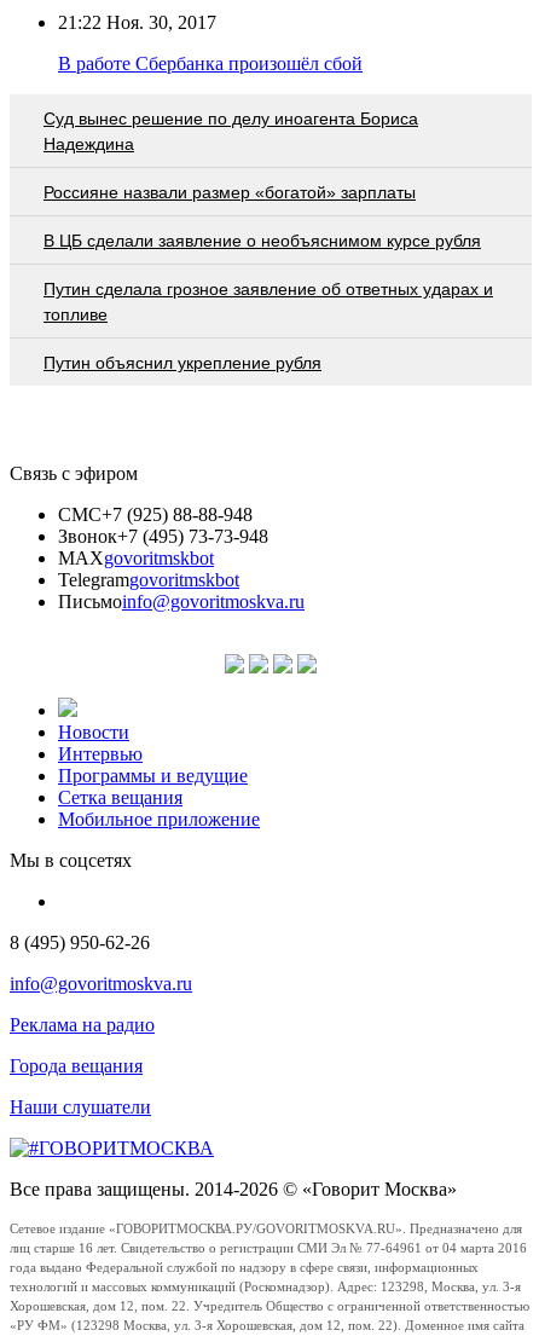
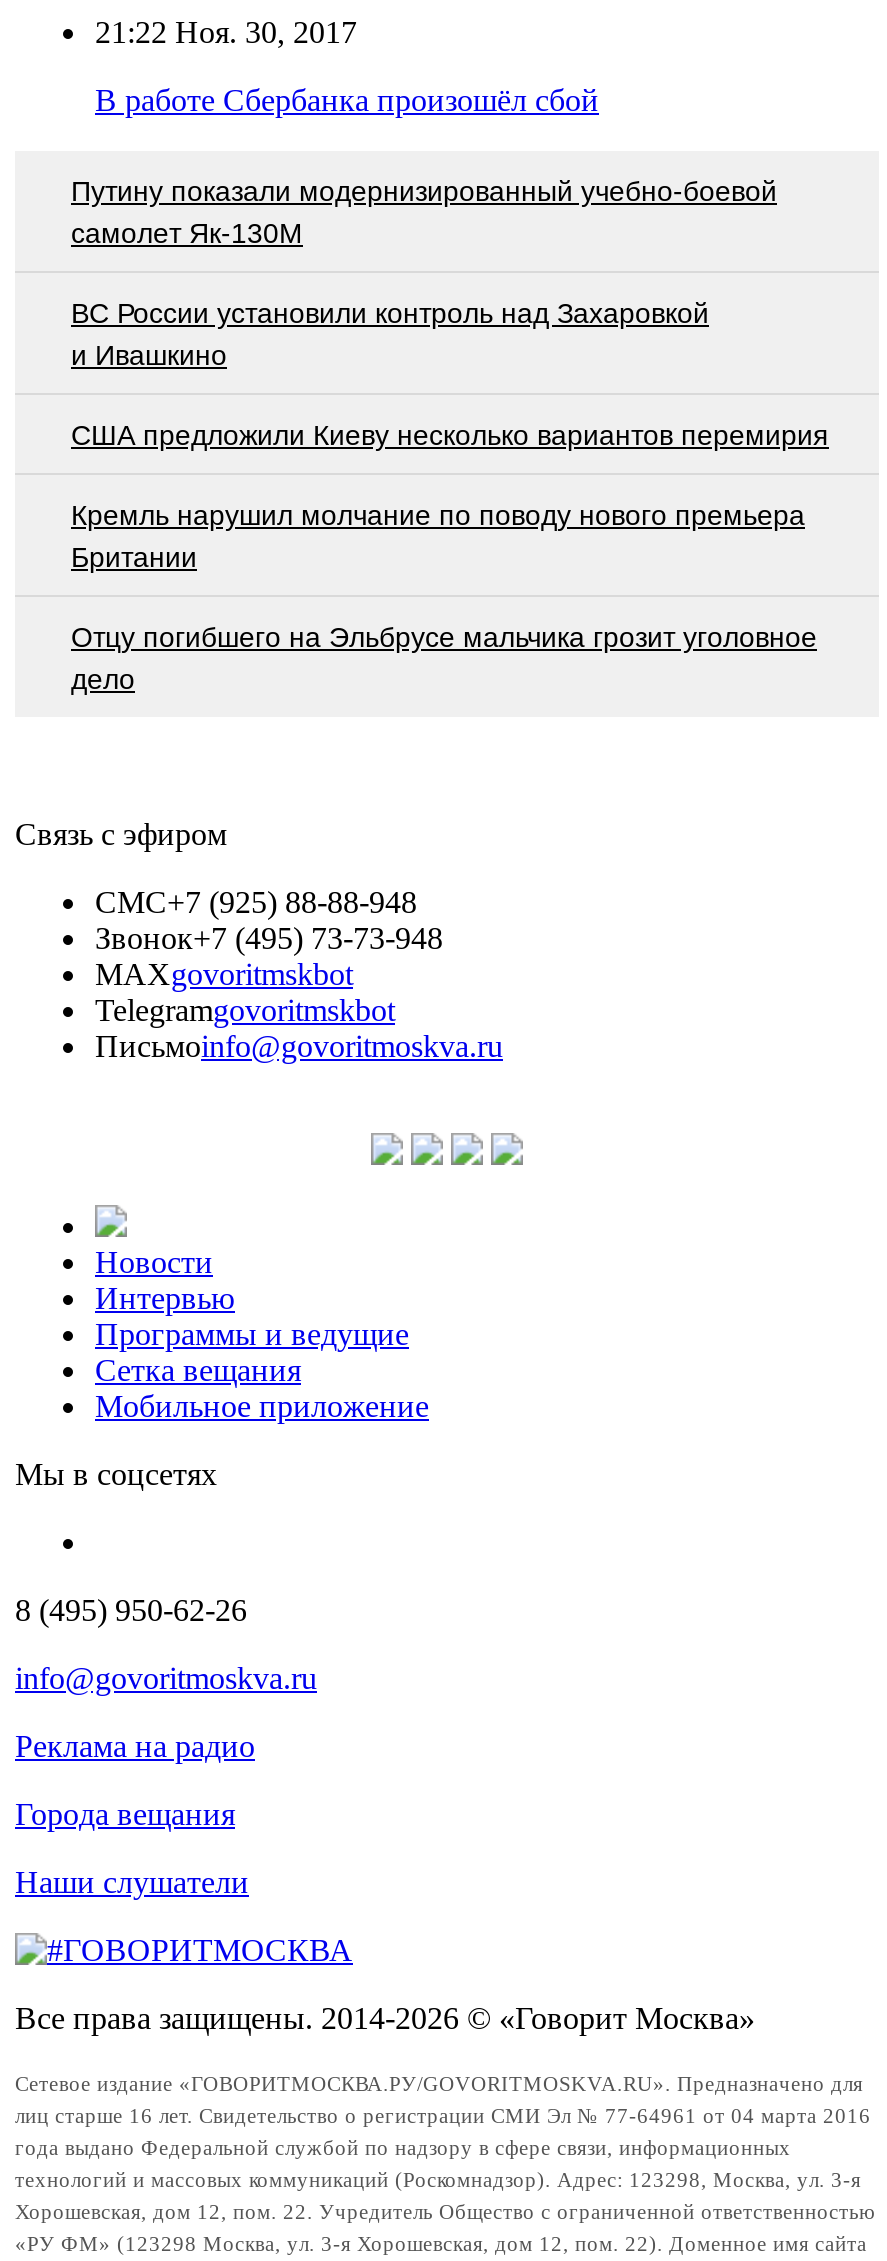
- Суд вынес решение по делу иноагента Бориса
- Надеждина
+ Путину показали модернизированный учебно-боевой
+ самолет Як-130М

- Россияне назвали размер «богатой» зарплаты
+ ВС России установили контроль над Захаровкой
+ и Ивашкино

- В ЦБ сделали заявление о необъяснимом курсе рубля
+ США предложили Киеву несколько вариантов перемирия

- Путин сделала грозное заявление об ответных ударах и
- топливе
+ Кремль нарушил молчание по поводу нового премьера
+ Британии

- Путин объяснил укрепление рубля
+ Отцу погибшего на Эльбрусе мальчика грозит уголовное
+ дело
